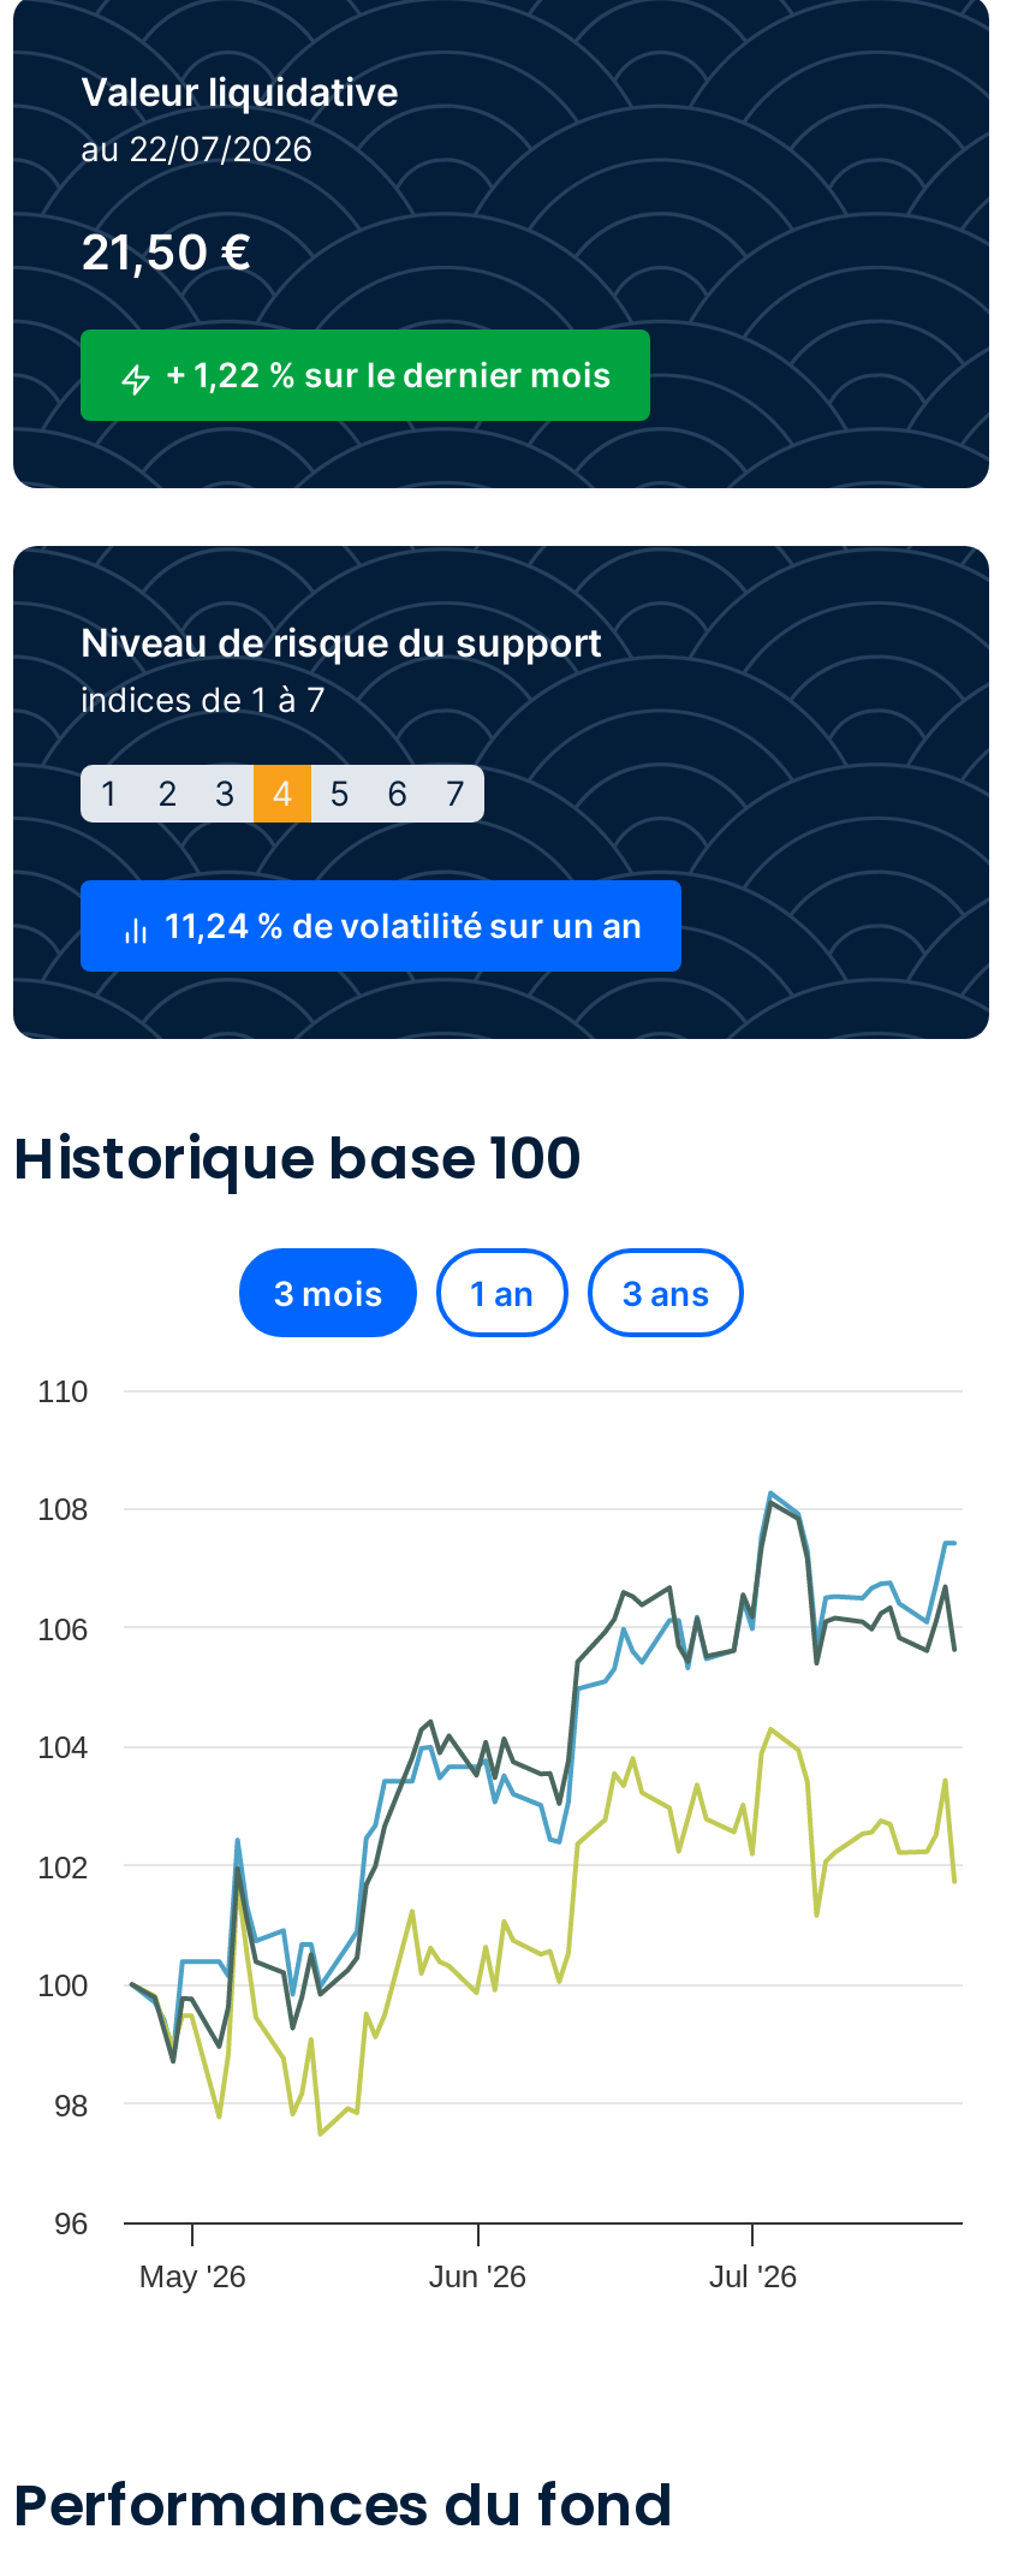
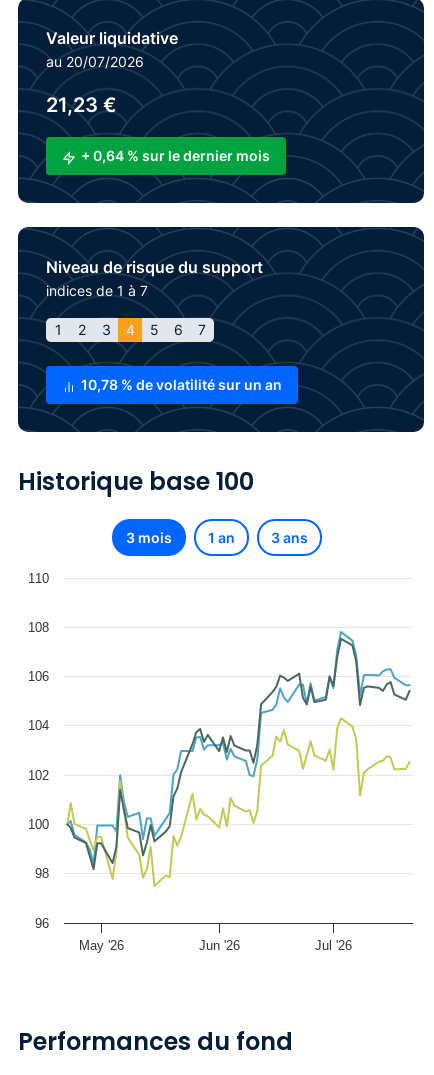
- au 22/07/2026
+ au 20/07/2026

- 21,50 €
+ 21,23 €

- + 1,22 % sur le dernier mois
+ + 0,64 % sur le dernier mois

- 11,24 % de volatilité sur un an
+ 10,78 % de volatilité sur un an

- [image]
+ [image]
